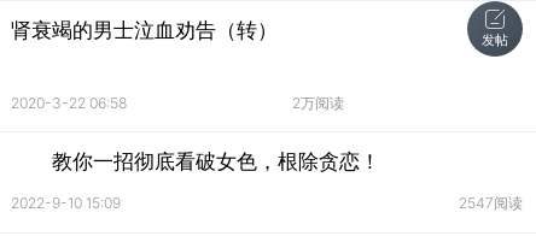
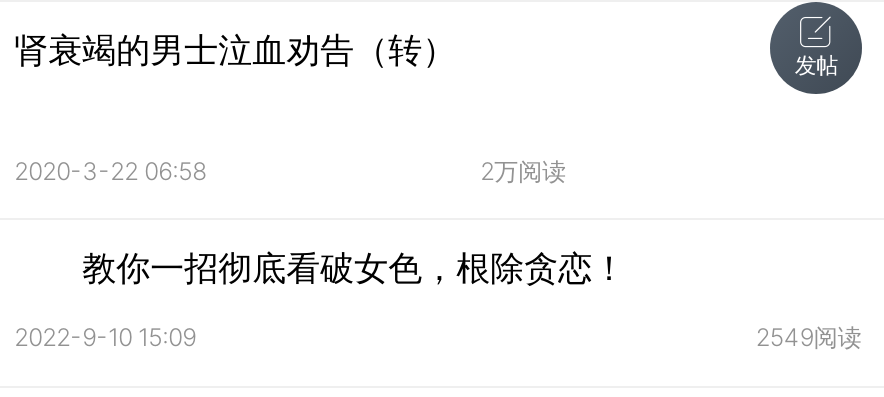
- 2547阅读
+ 2549阅读
